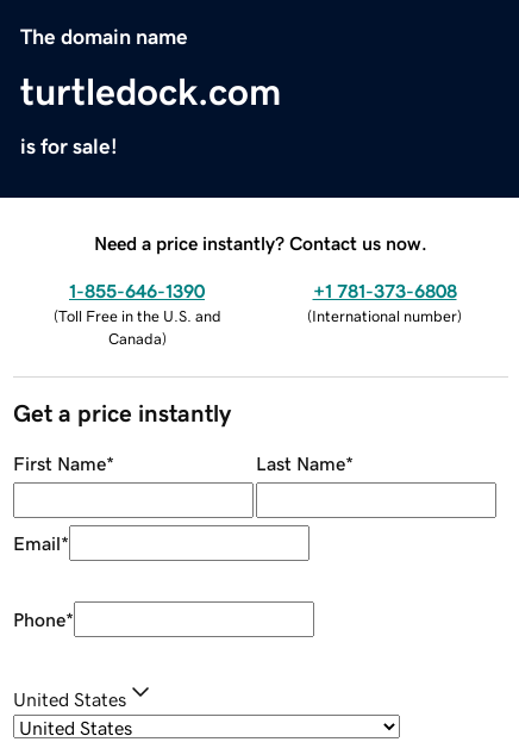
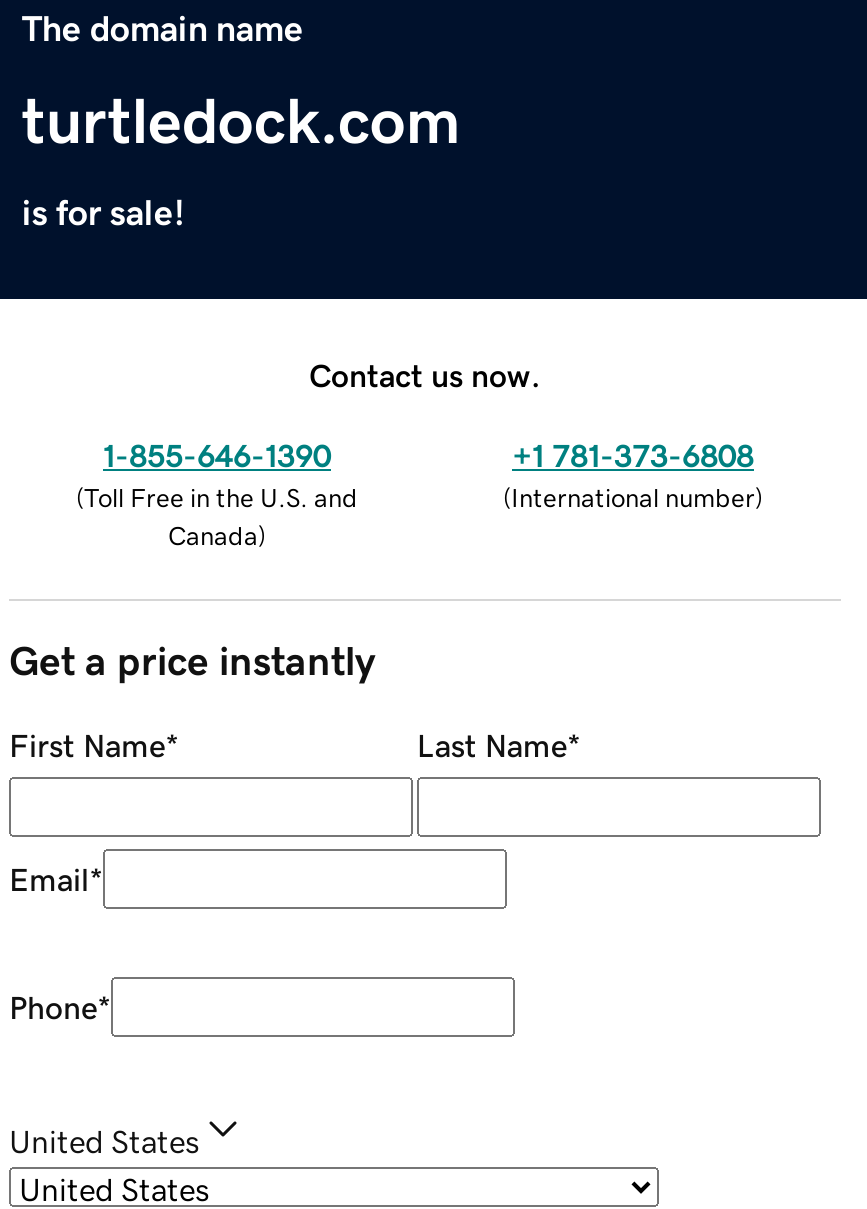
- Need a price instantly? Contact us now.
+ Contact us now.
